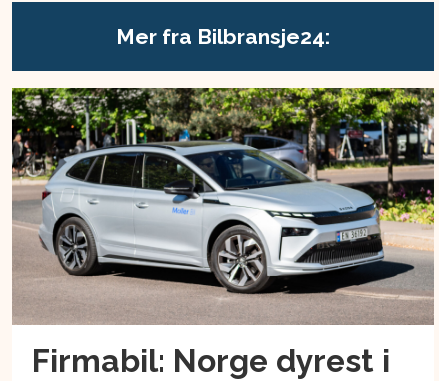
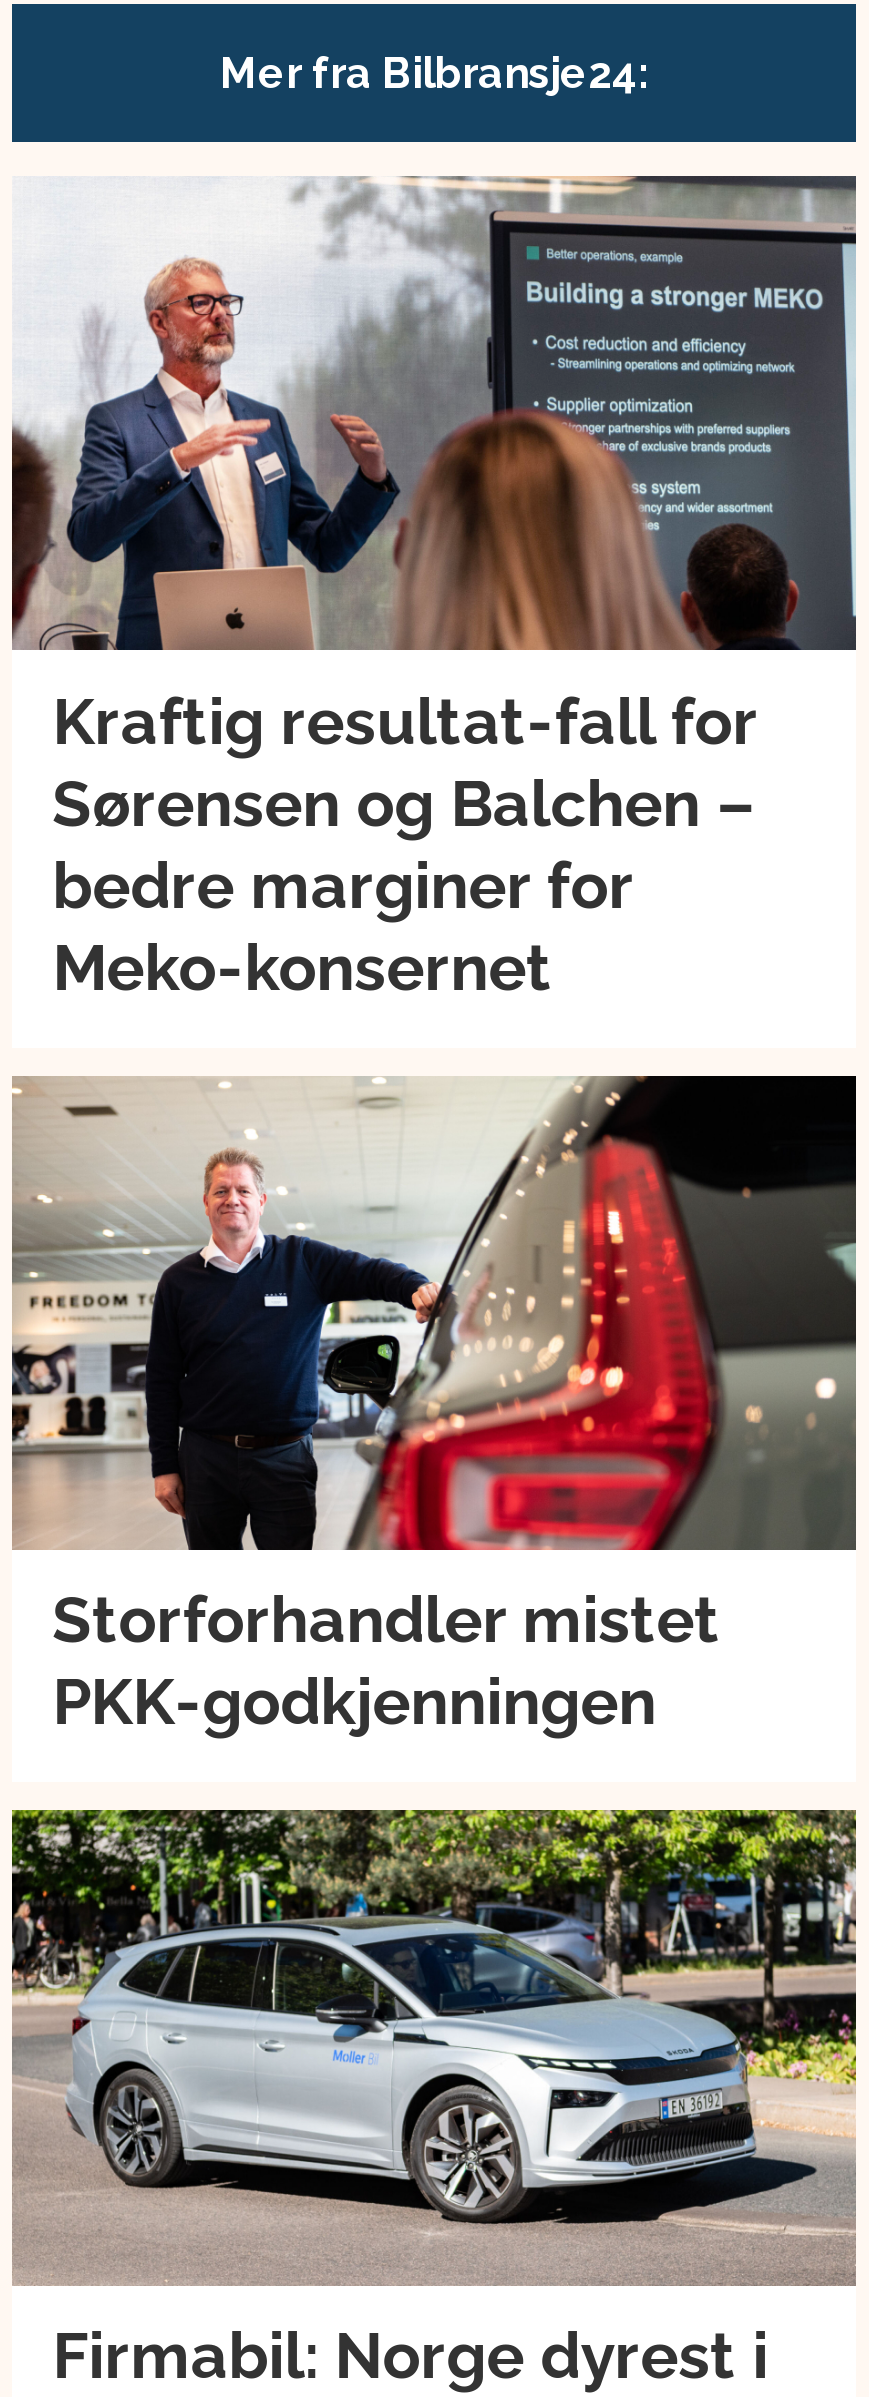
+ [image]
+ Storforhandler mistet
+ PKK-godkjenningen

+ [image]
+ Kraftig resultat-fall for
+ Sørensen og Balchen –
+ bedre marginer for
+ Meko-konsernet
